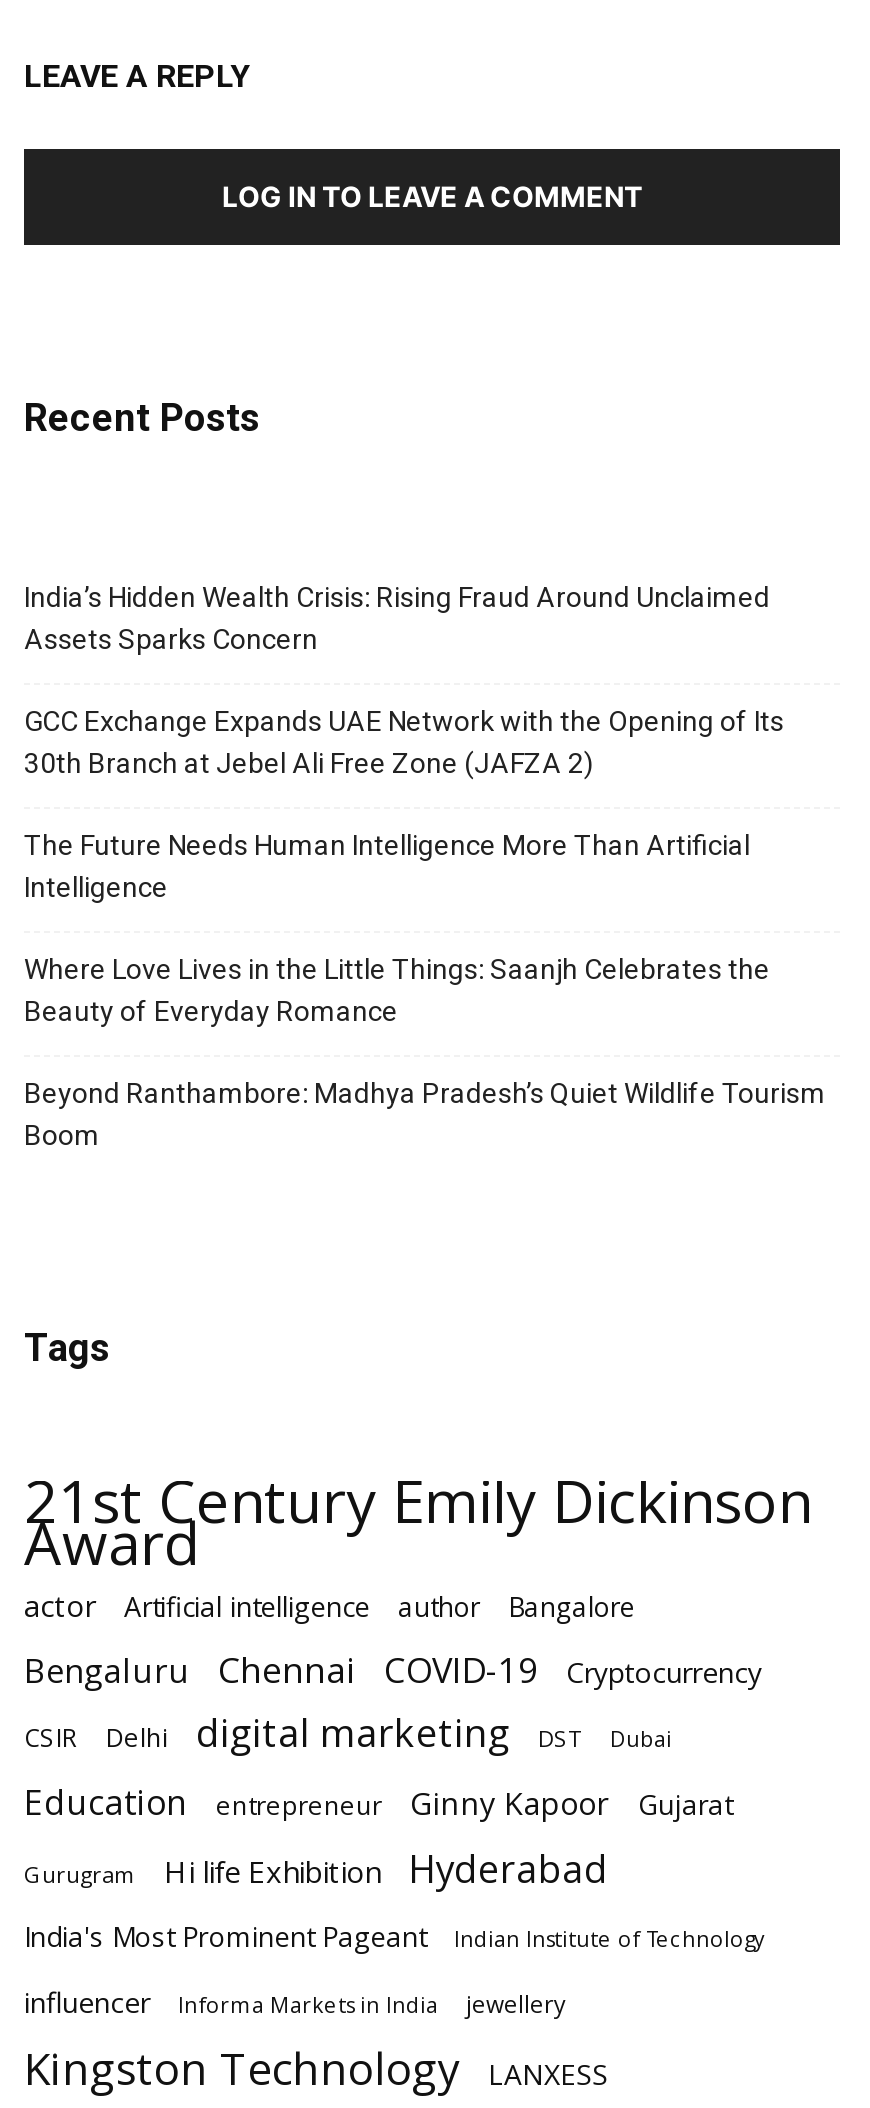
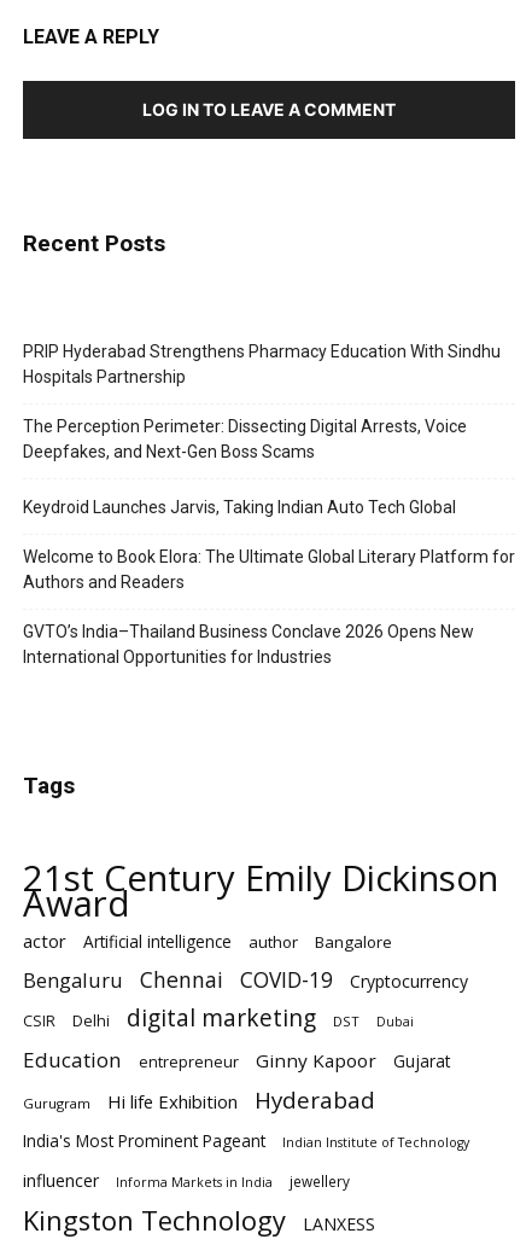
- India’s Hidden Wealth Crisis: Rising Fraud Around Unclaimed
- Assets Sparks Concern
+ PRIP Hyderabad Strengthens Pharmacy Education With Sindhu
+ Hospitals Partnership

- GCC Exchange Expands UAE Network with the Opening of Its
- 30th Branch at Jebel Ali Free Zone (JAFZA 2)
+ The Perception Perimeter: Dissecting Digital Arrests, Voice
+ Deepfakes, and Next-Gen Boss Scams

- The Future Needs Human Intelligence More Than Artificial
- Intelligence
+ Keydroid Launches Jarvis, Taking Indian Auto Tech Global

- Where Love Lives in the Little Things: Saanjh Celebrates the
- Beauty of Everyday Romance
+ Welcome to Book Elora: The Ultimate Global Literary Platform for
+ Authors and Readers

- Beyond Ranthambore: Madhya Pradesh’s Quiet Wildlife Tourism
- Boom
+ GVTO’s India–Thailand Business Conclave 2026 Opens New
+ International Opportunities for Industries
